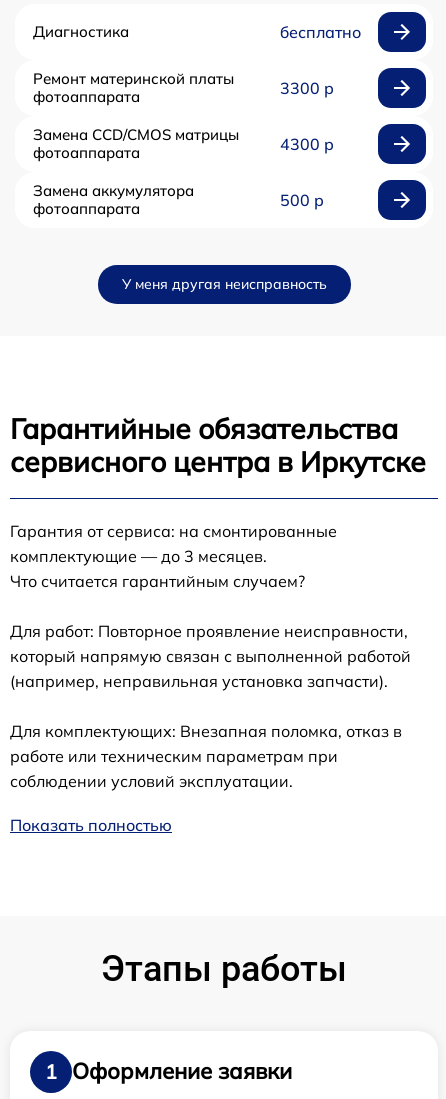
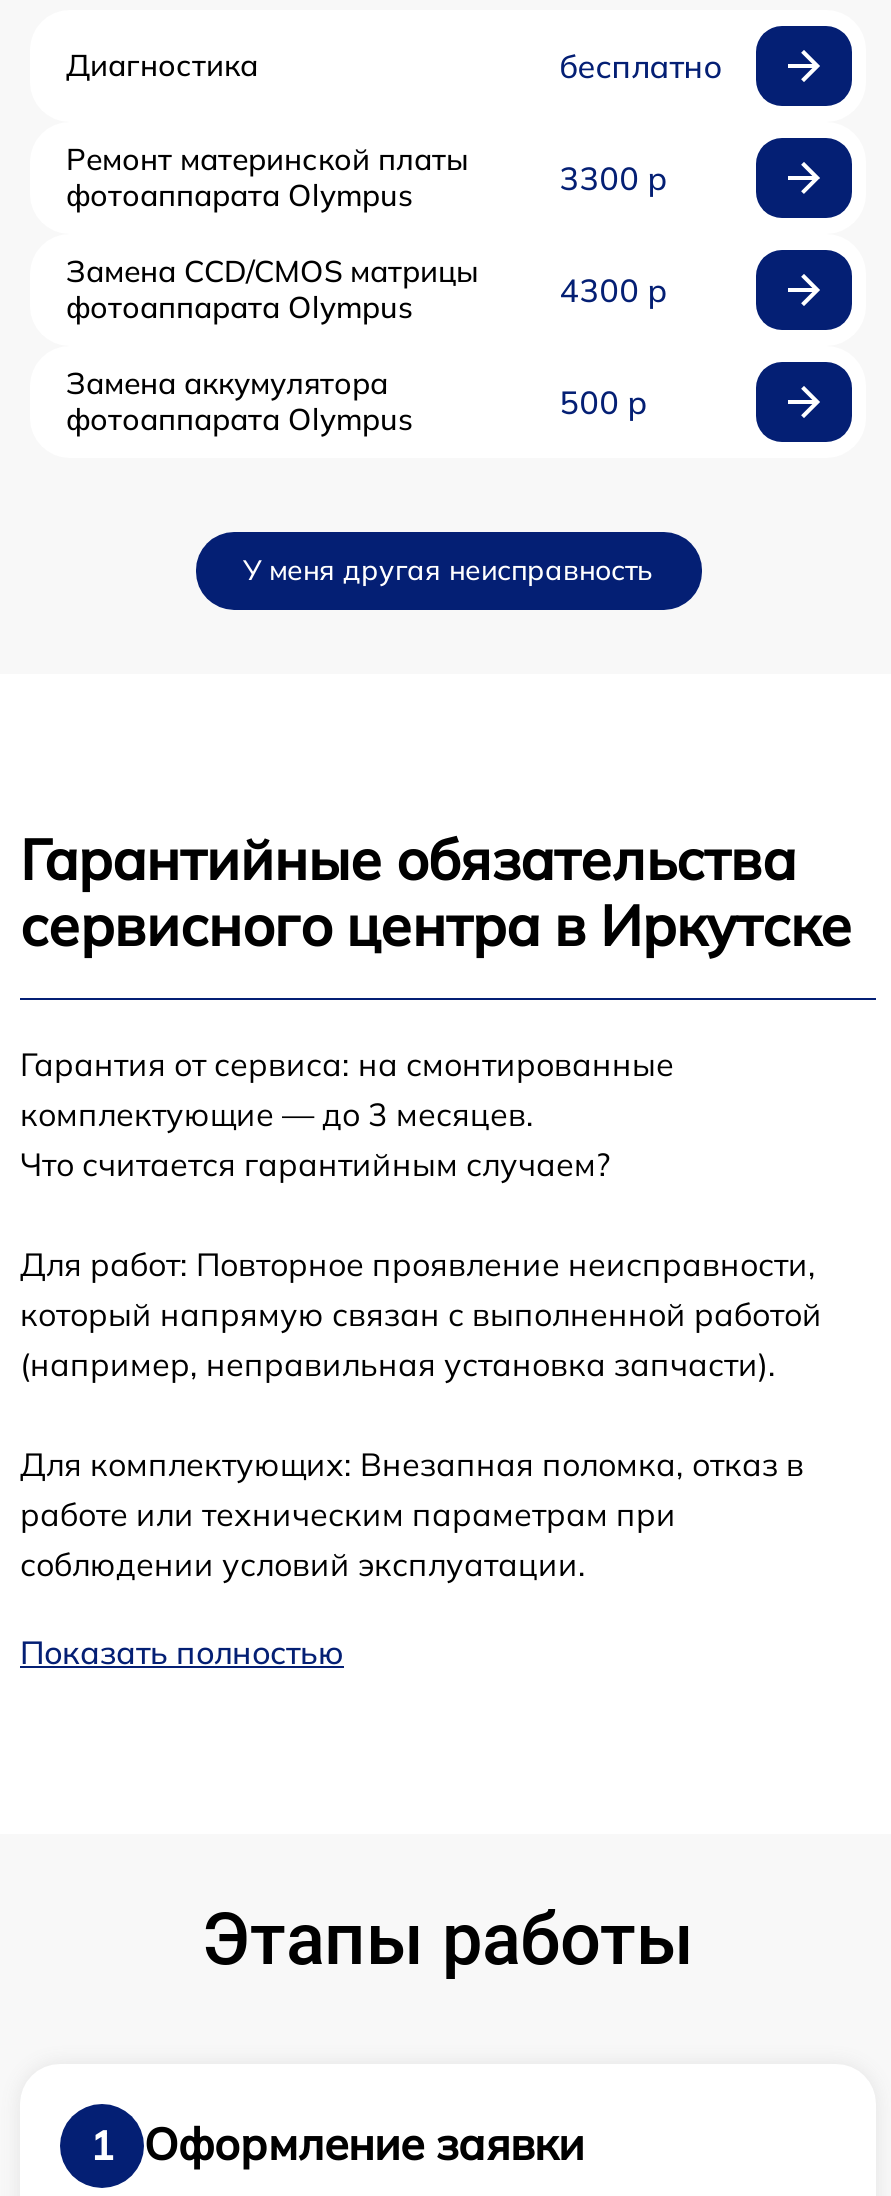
- фотоаппарата
+ фотоаппарата Olympus

- фотоаппарата
+ фотоаппарата Olympus

- фотоаппарата
+ фотоаппарата Olympus
